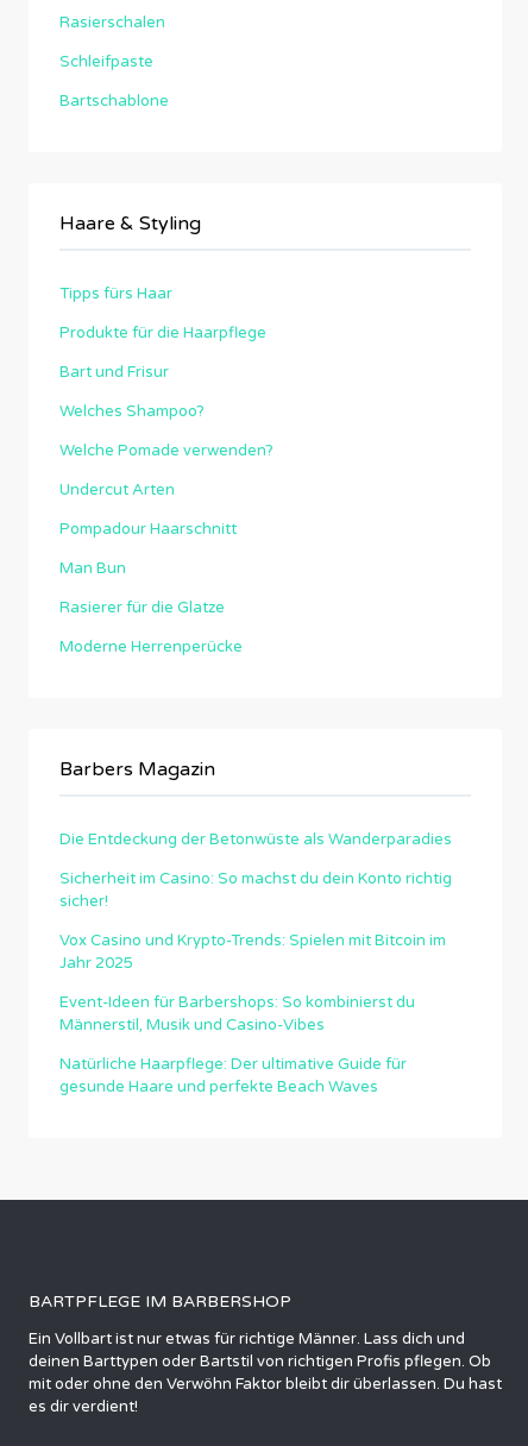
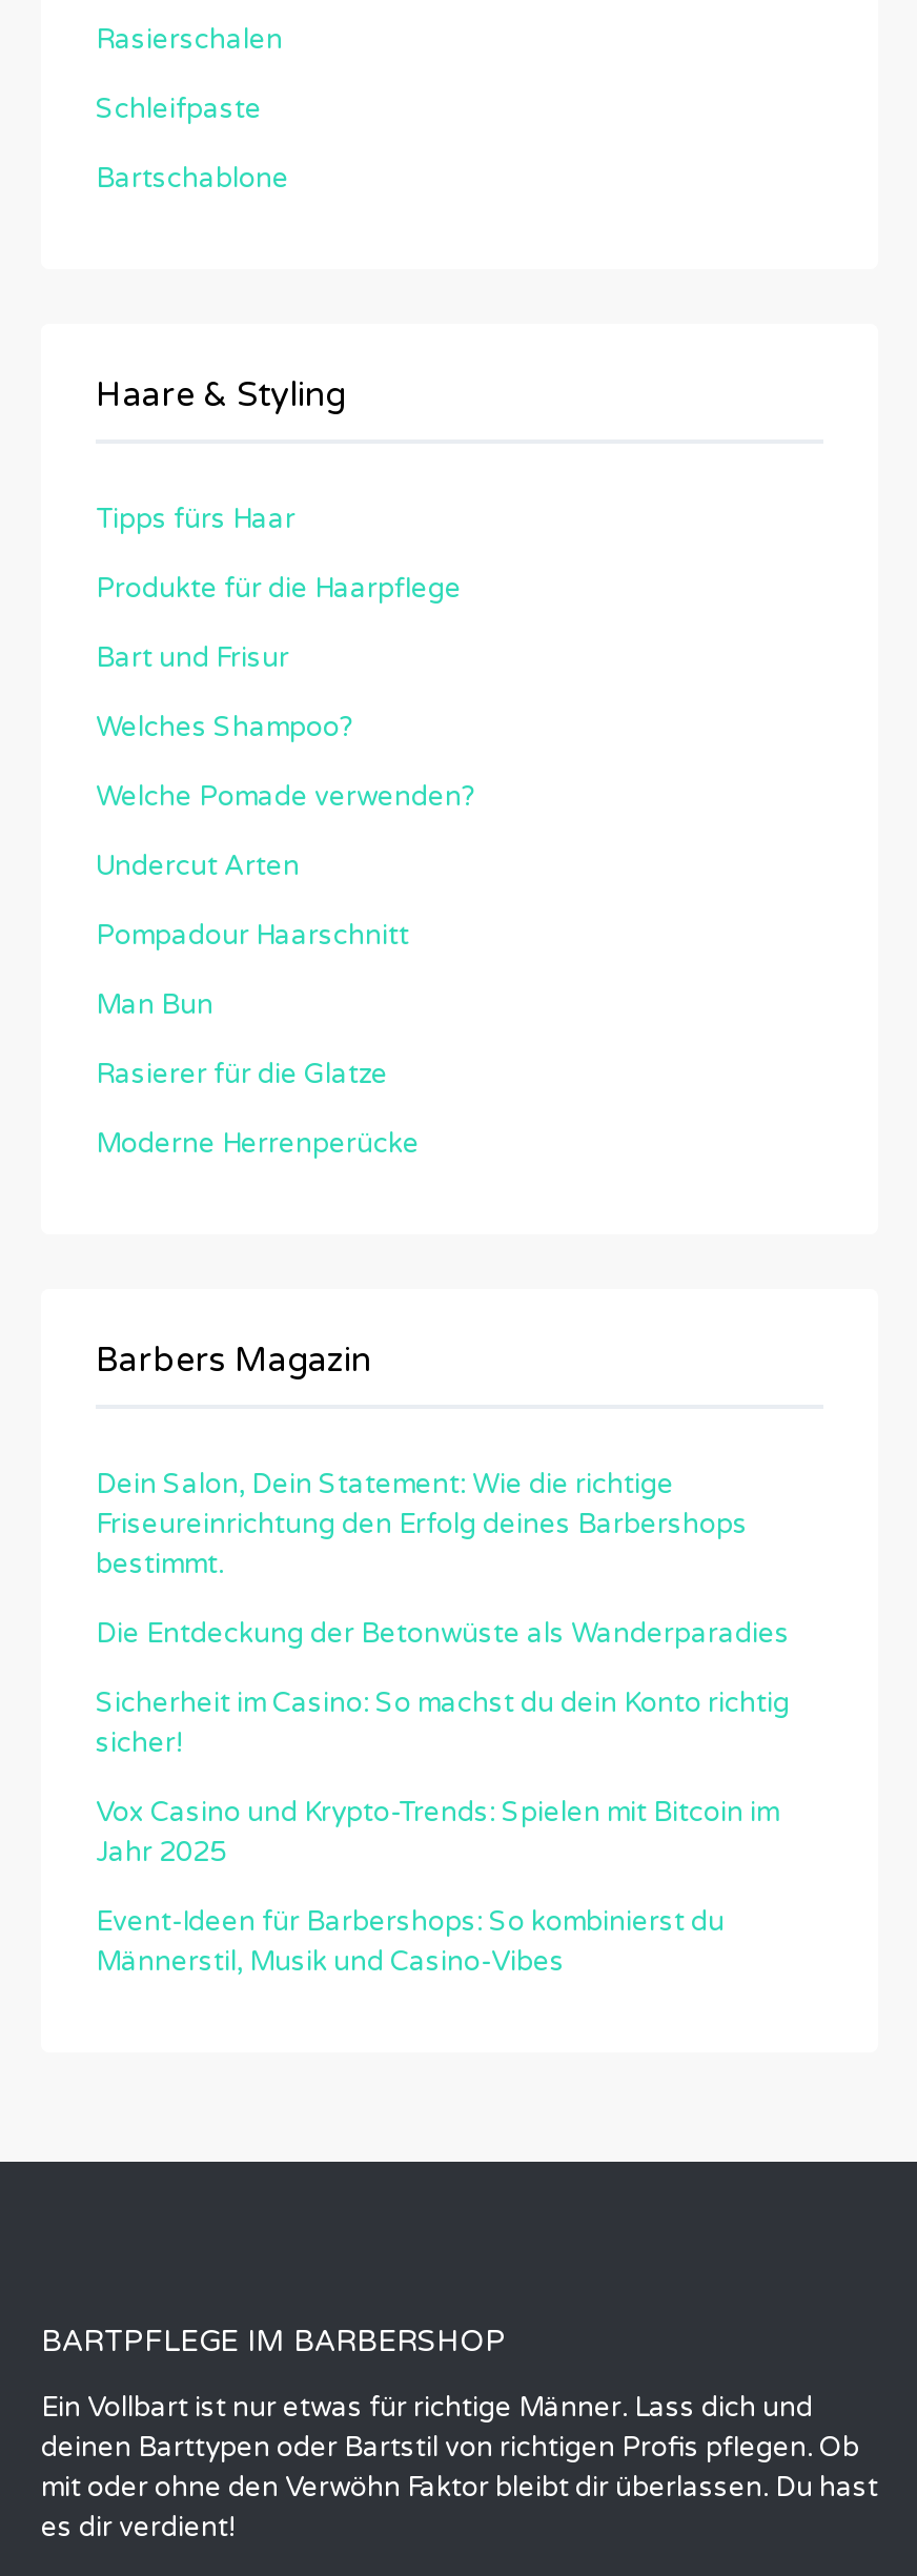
+ Dein Salon, Dein Statement: Wie die richtige
+ Friseureinrichtung den Erfolg deines Barbershops
+ bestimmt.

moved down: Die Entdeckung der Betonwüste als Wanderparadies | Sicherheit im Casino: So machst du dein Konto richtig | sicher! | Vox Casino und Krypto-Trends: Spielen mit Bitcoin im | Jahr 2025 | Event-Ideen für Barbershops: So kombinierst du | Männerstil, Musik und Casino-Vibes

- Natürliche Haarpflege: Der ultimative Guide für
- gesunde Haare und perfekte Beach Waves
